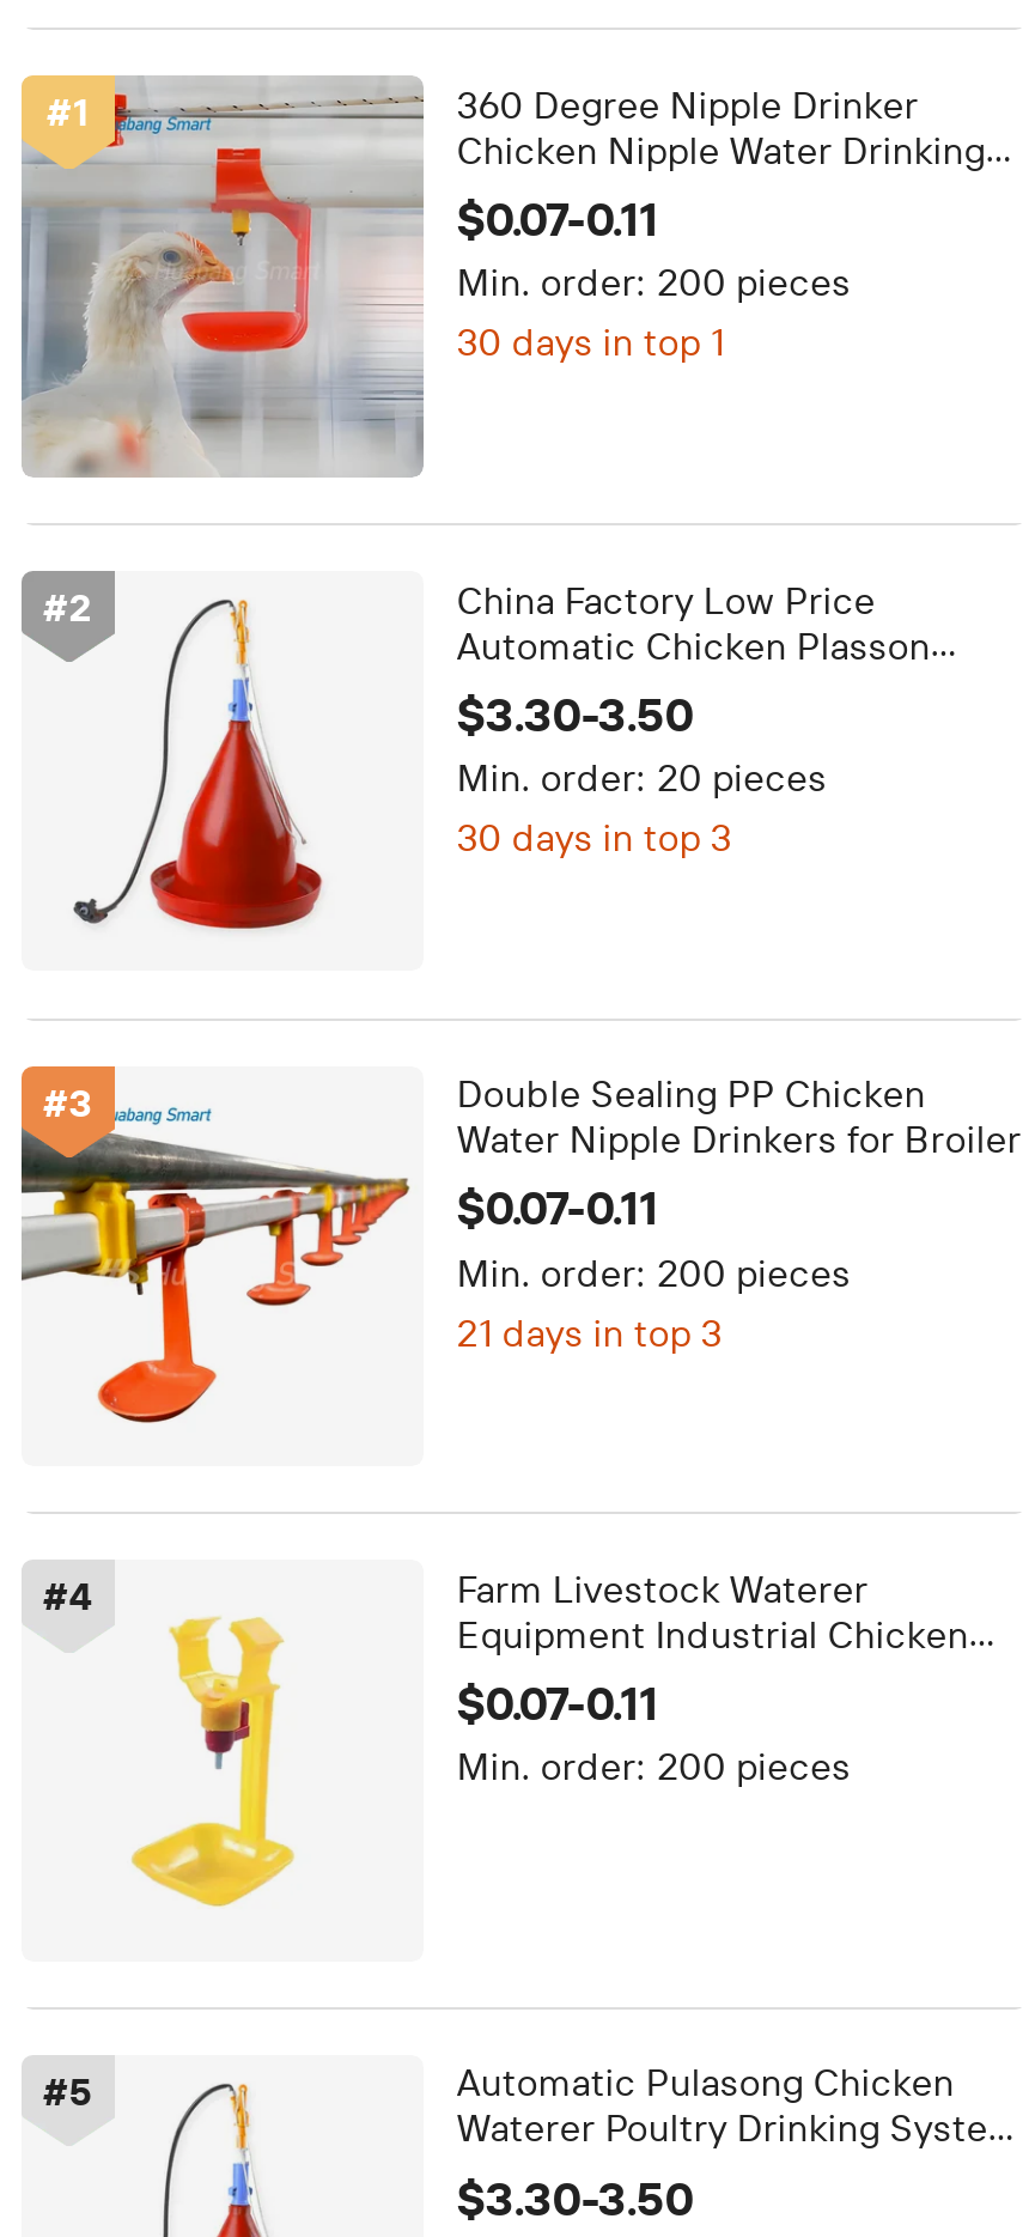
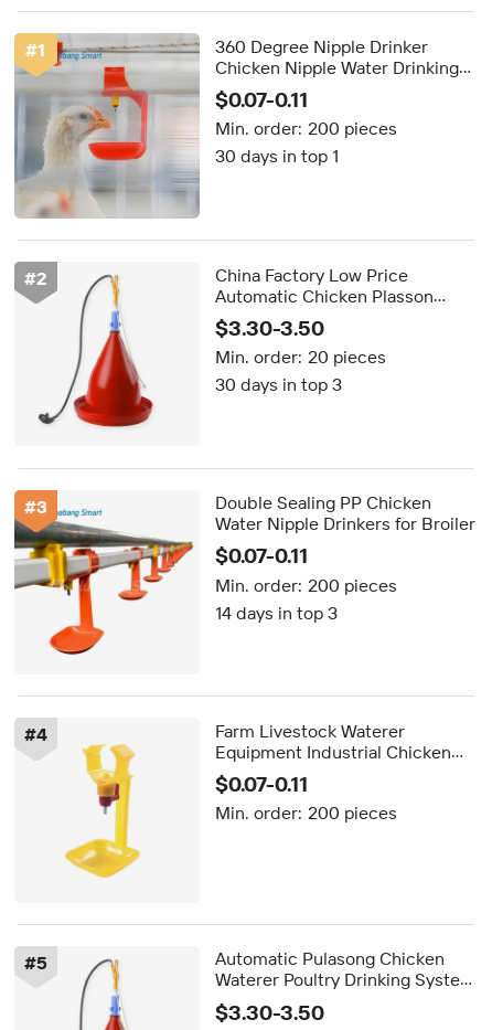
- 21 days in top 3
+ 14 days in top 3
